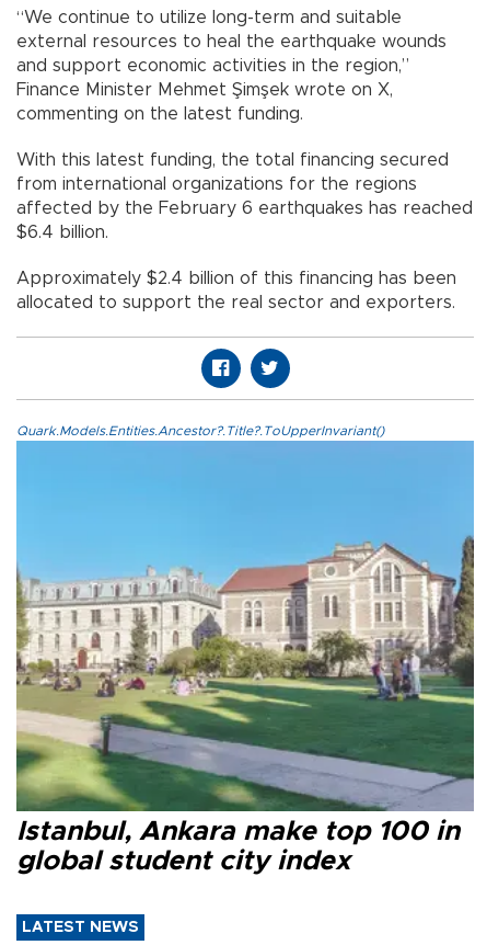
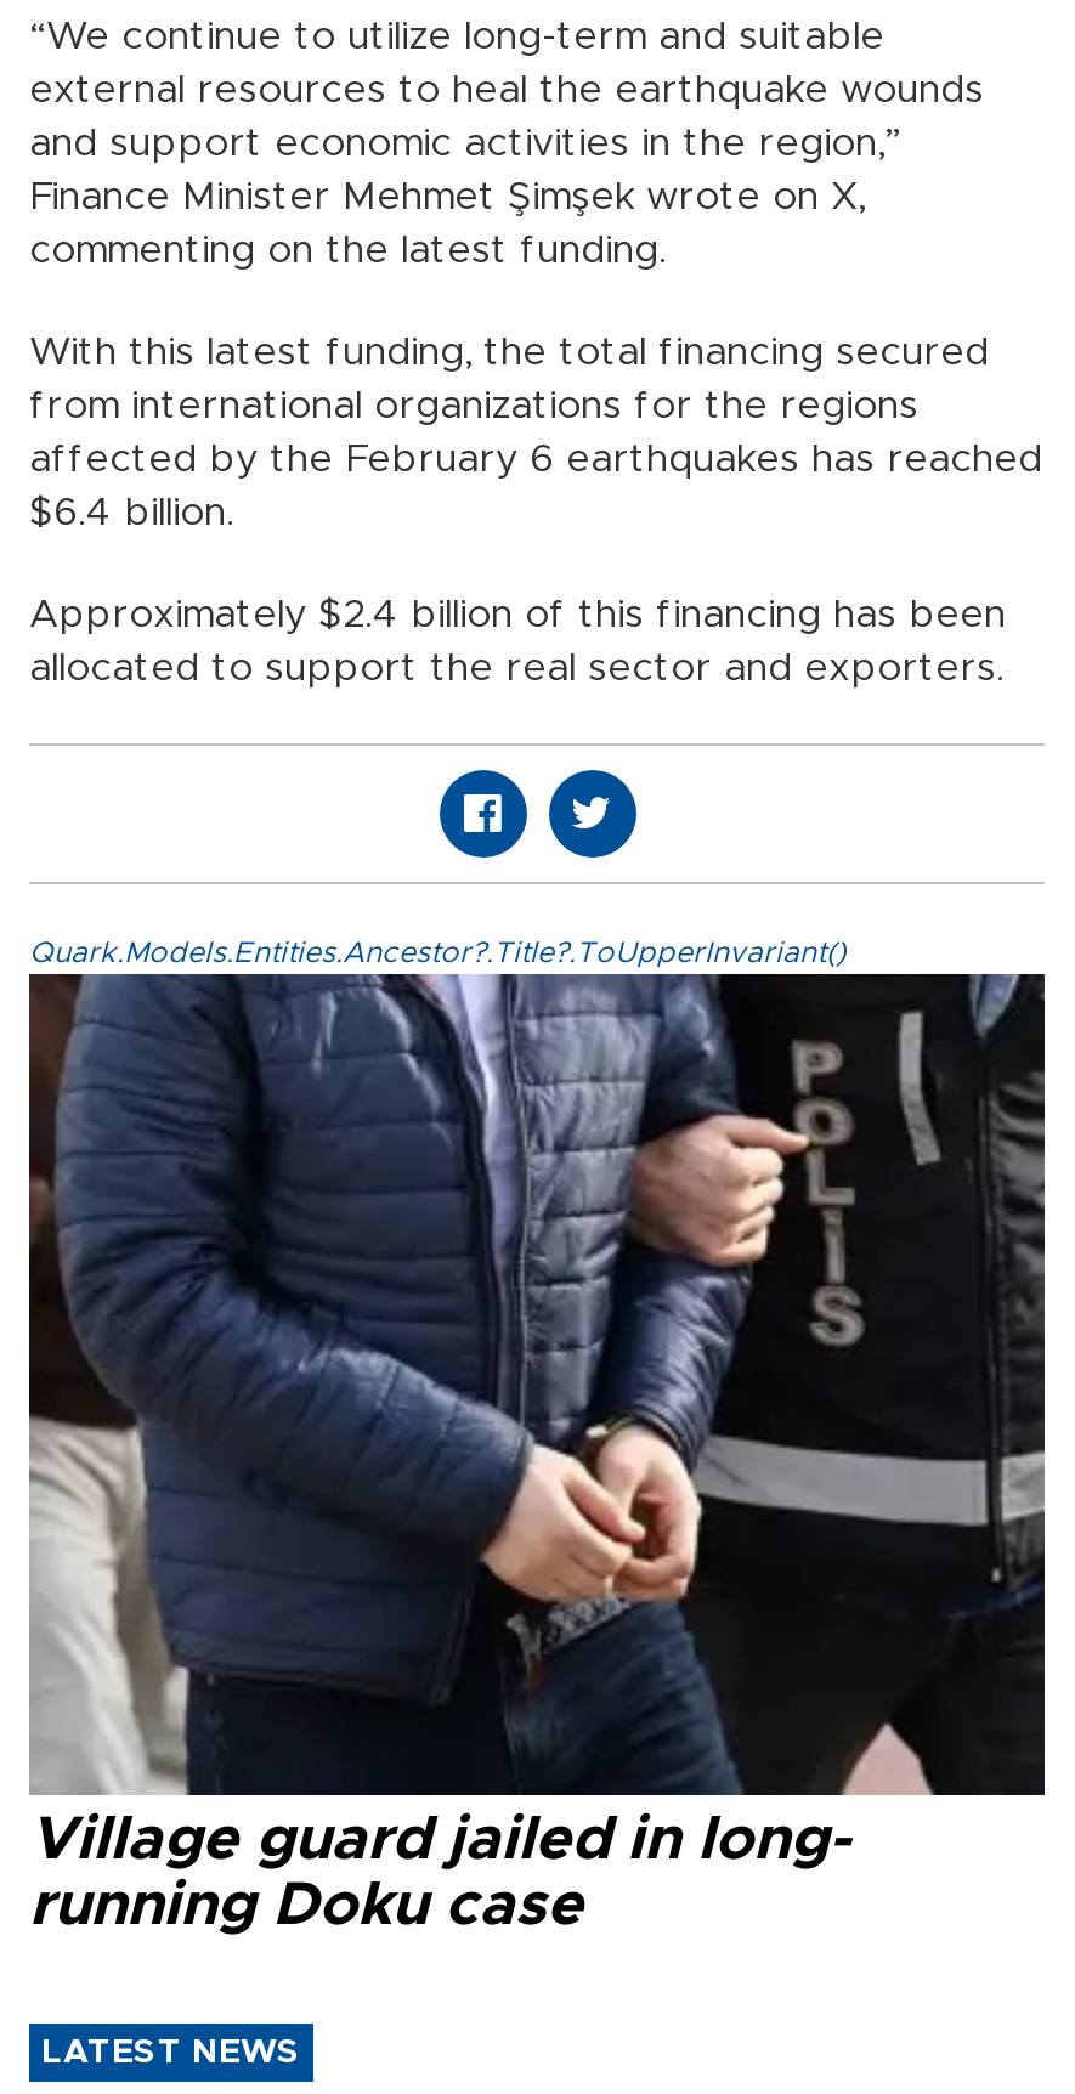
- [image]
- Istanbul, Ankara make top 100 in
- global student city index
+ [image]
+ Village guard jailed in long-
+ running Doku case
